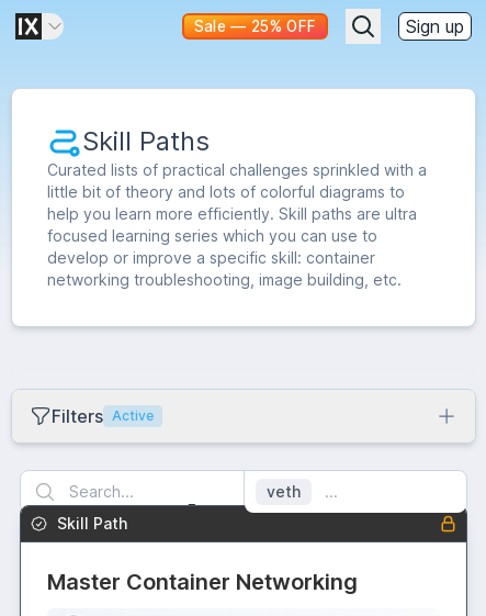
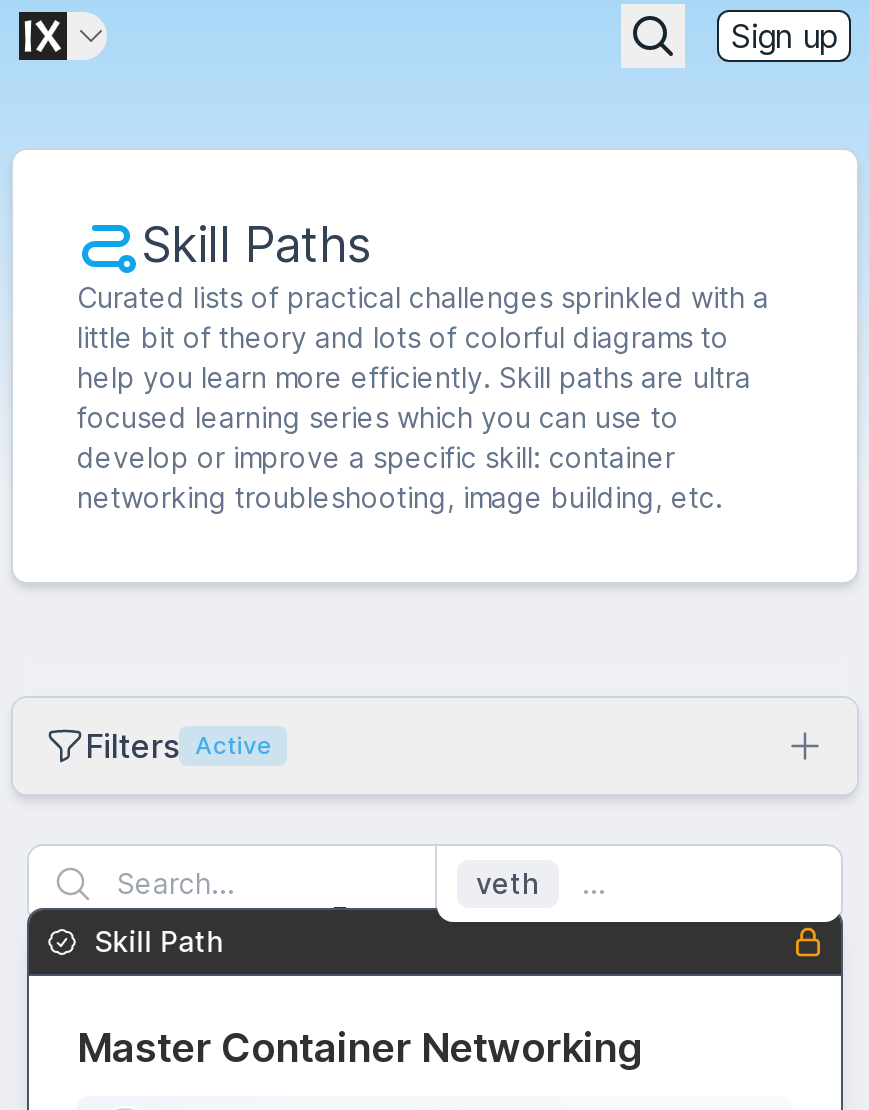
- Sale — 25% OFF
